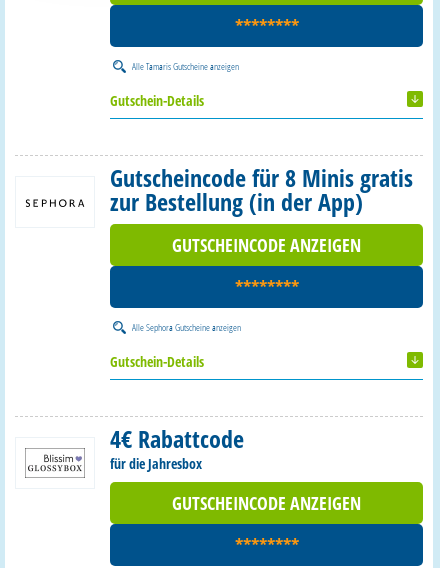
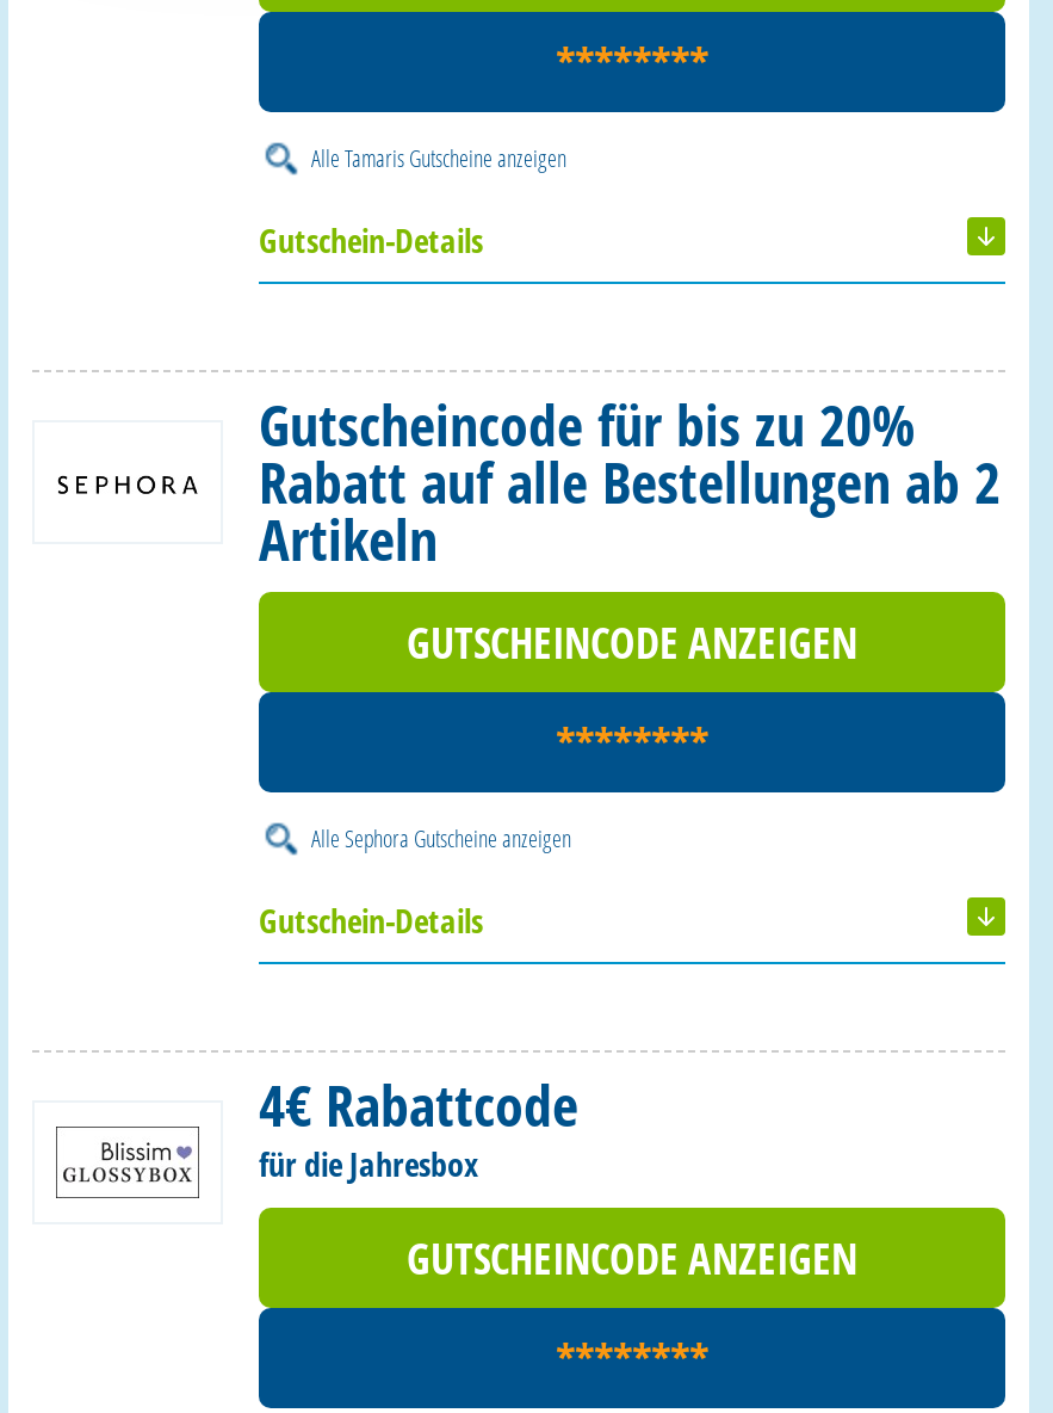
- Gutscheincode für 8 Minis gratis
- zur Bestellung (in der App)
+ Gutscheincode für bis zu 20%
+ Rabatt auf alle Bestellungen ab 2
+ Artikeln
